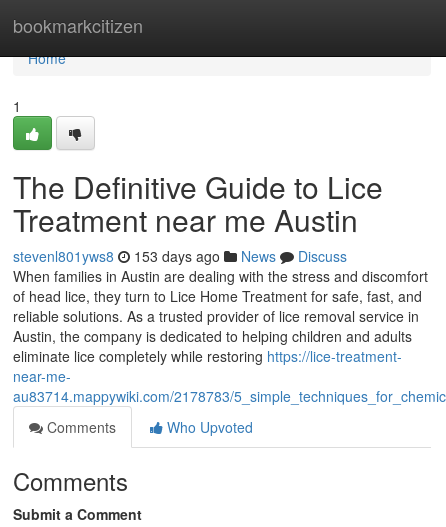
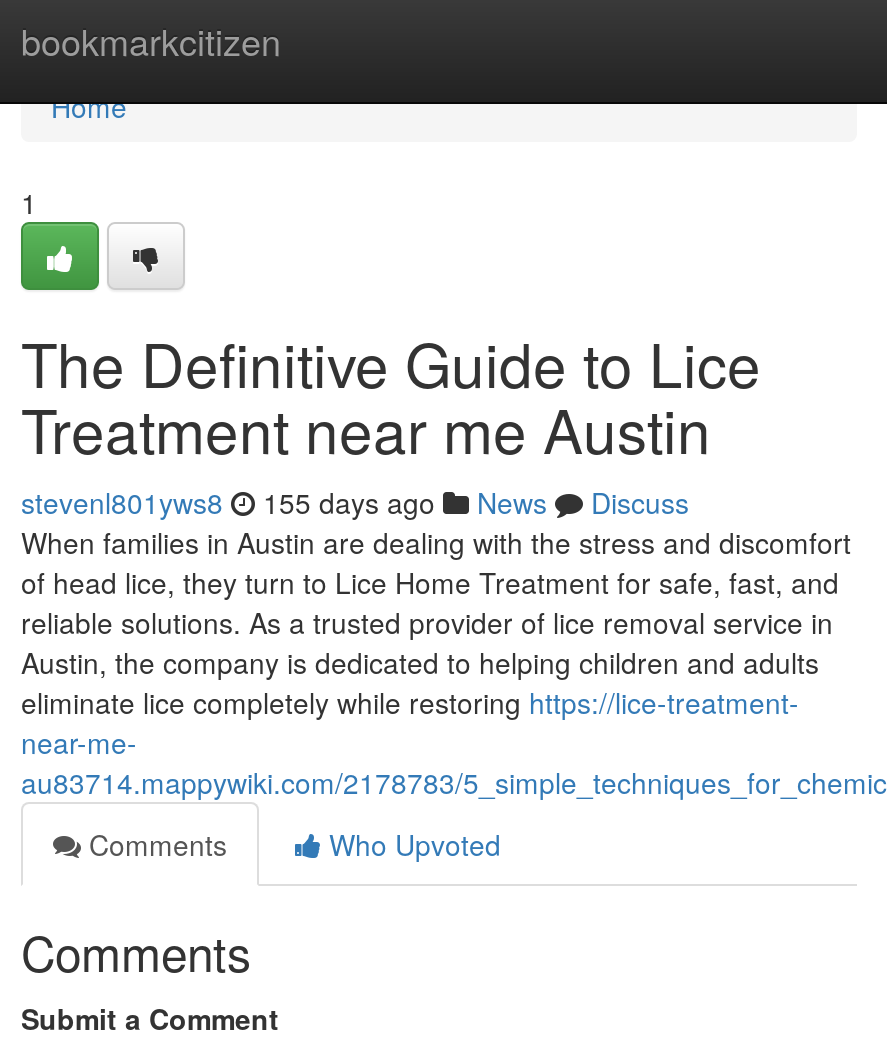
- stevenl801yws8 153 days ago News Discuss
+ stevenl801yws8 155 days ago News Discuss
